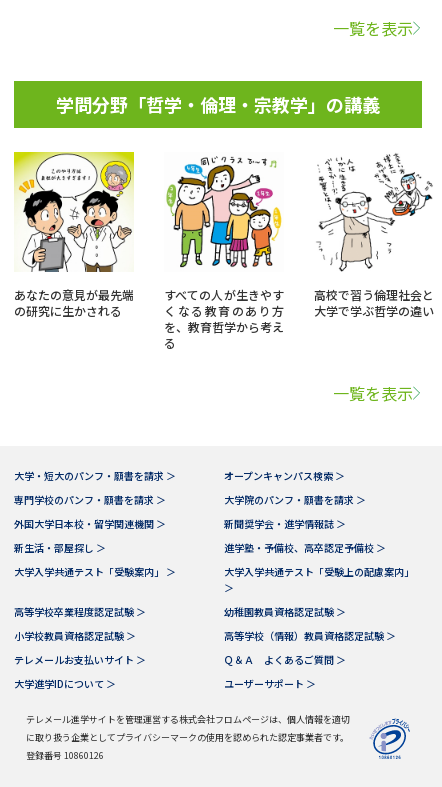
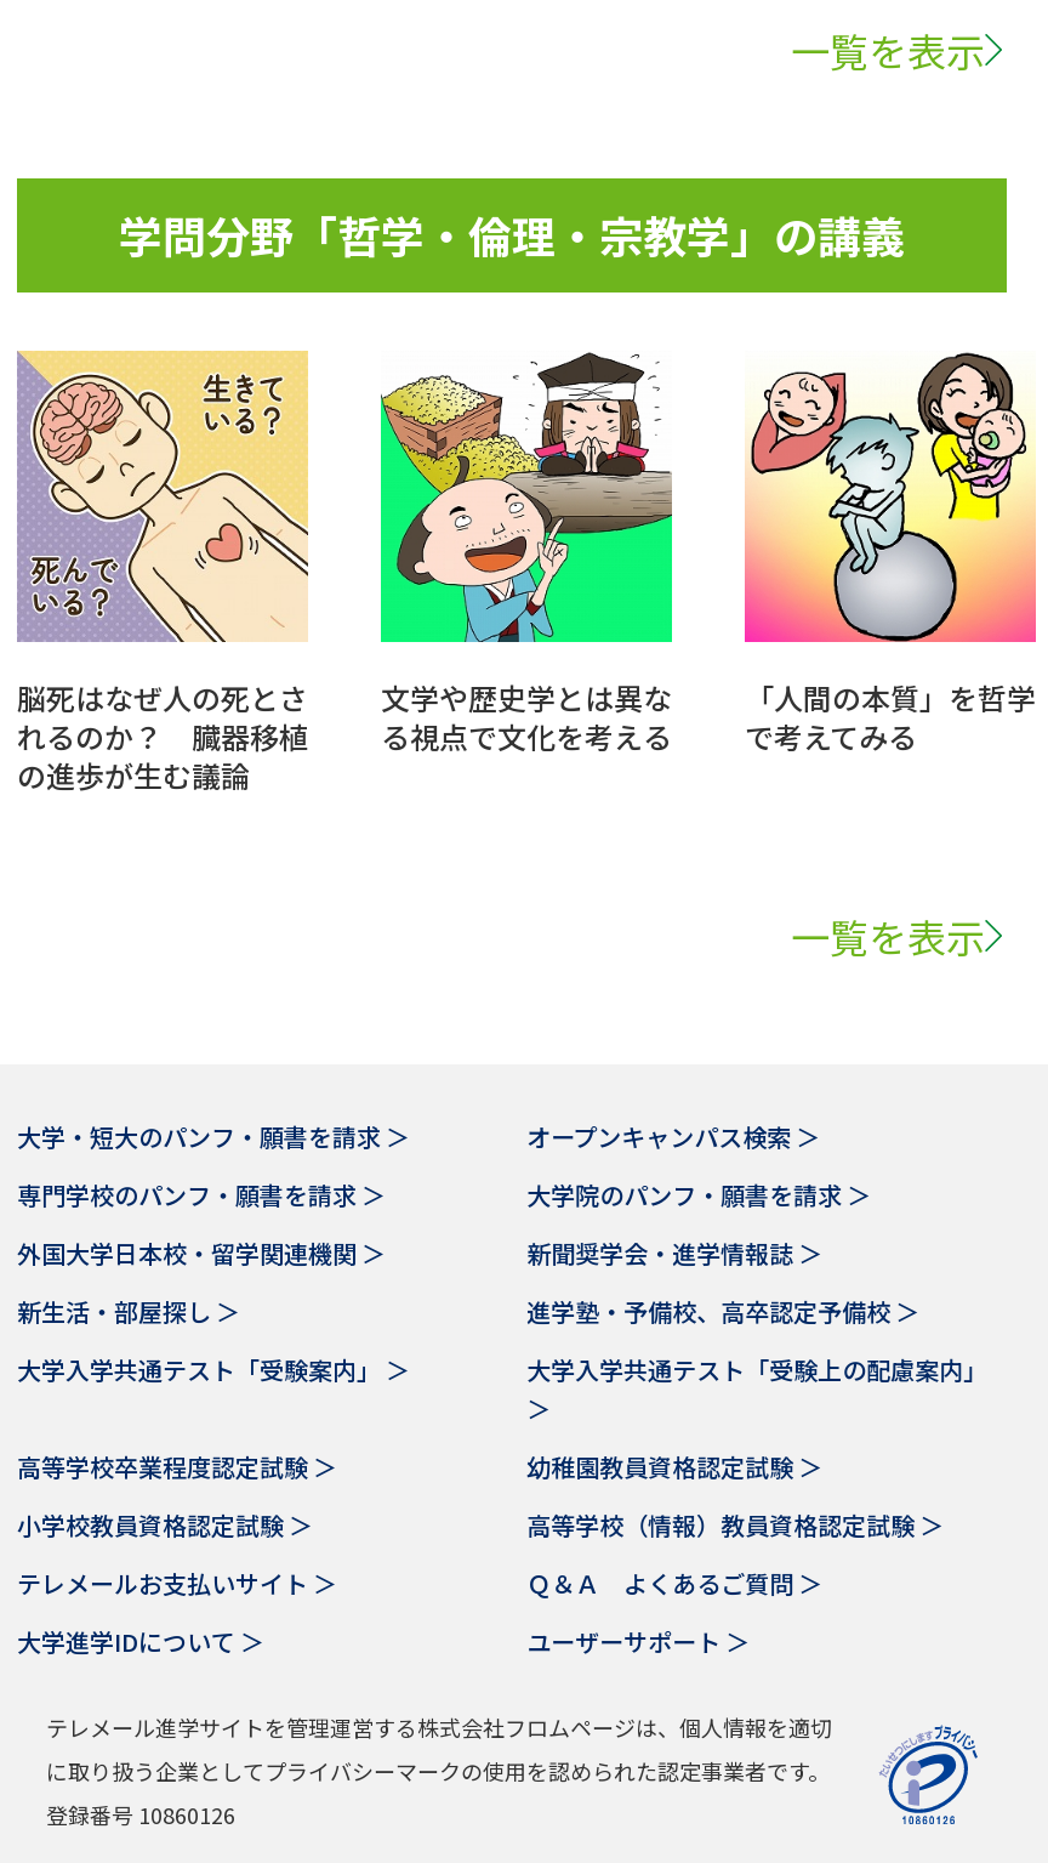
- [image]
- あなたの意見が最先端
- の研究に生かされる
+ [image]
+ 脳死はなぜ人の死とさ
+ れるのか？ 臓器移植
+ の進歩が生む議論

- [image]
- すべての人が生きやす
- くなる教育のあり方
- を、教育哲学から考え
- る
+ [image]
+ 文学や歴史学とは異な
+ る視点で文化を考える

- [image]
- 高校で習う倫理社会と
- 大学で学ぶ哲学の違い
+ [image]
+ 「人間の本質」を哲学
+ で考えてみる
